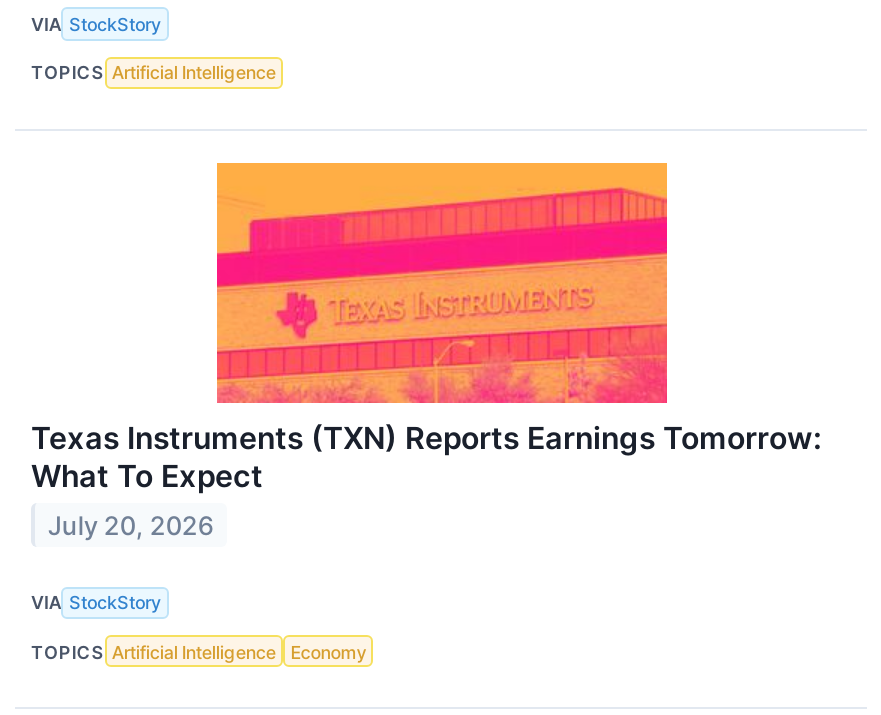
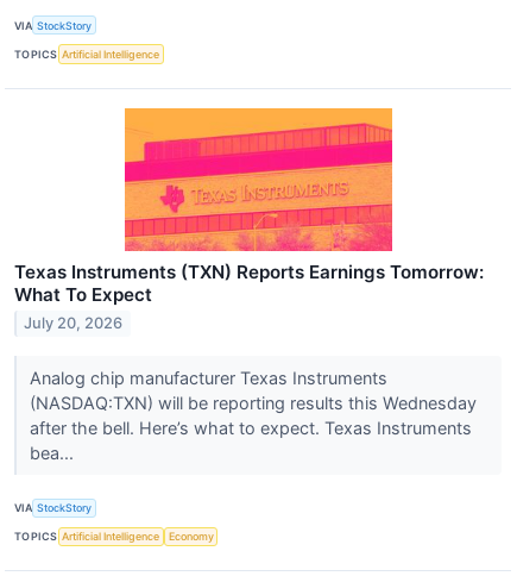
+ Analog chip manufacturer Texas Instruments
+ (NASDAQ:TXN) will be reporting results this Wednesday
+ after the bell. Here’s what to expect. Texas Instruments
+ bea...
